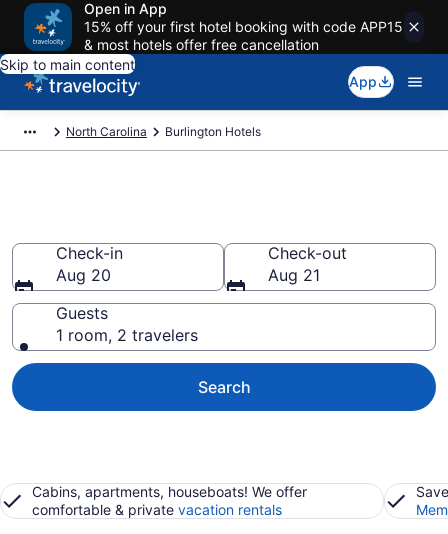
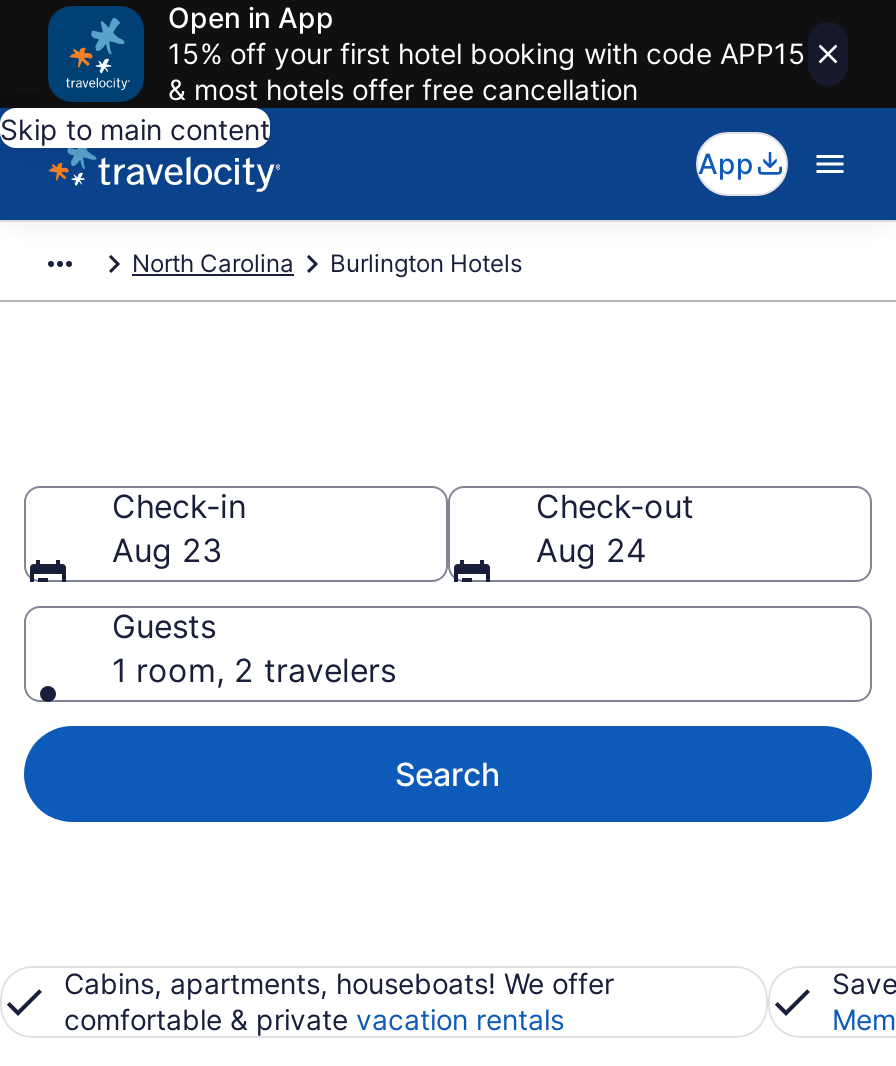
- Aug 20
+ Aug 23

- Aug 21
+ Aug 24
